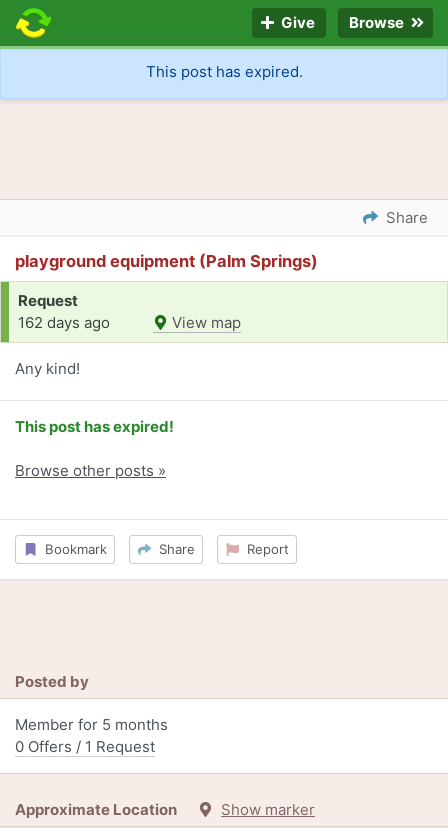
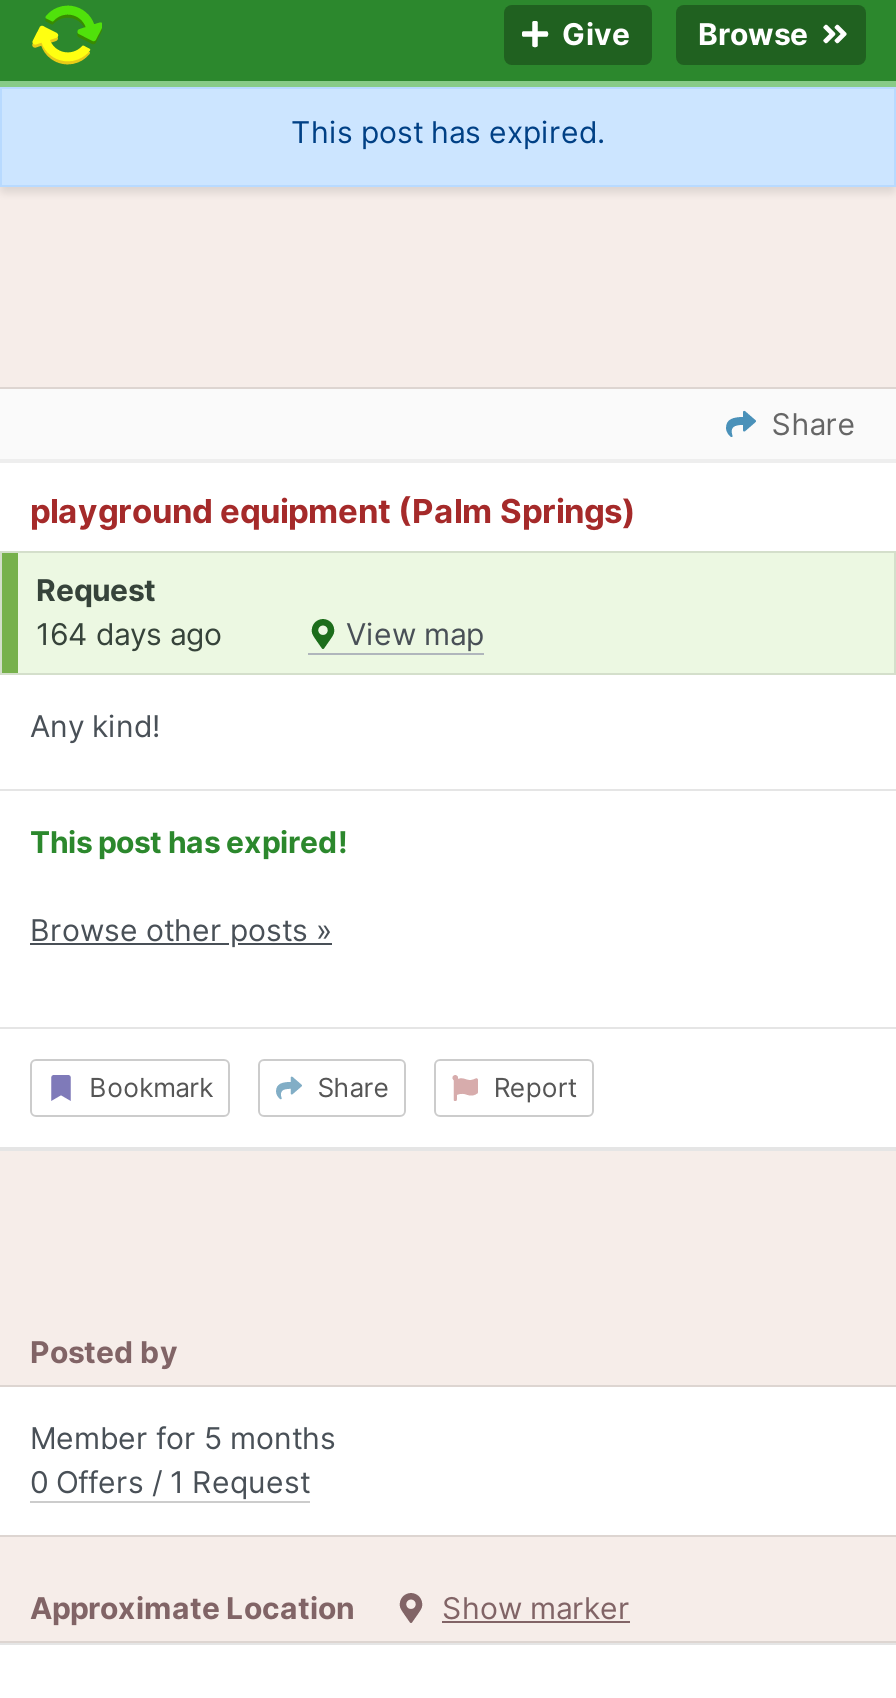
- 162 days ago
+ 164 days ago
